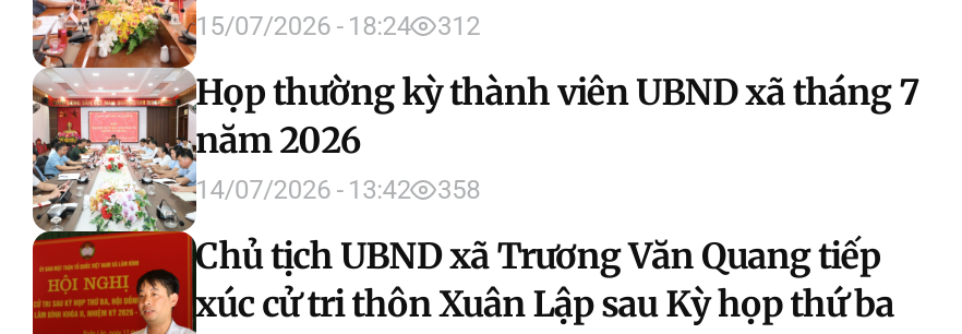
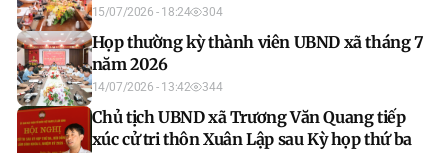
- 15/07/2026 - 18:24 312
+ 15/07/2026 - 18:24 304

- 358
+ 344
